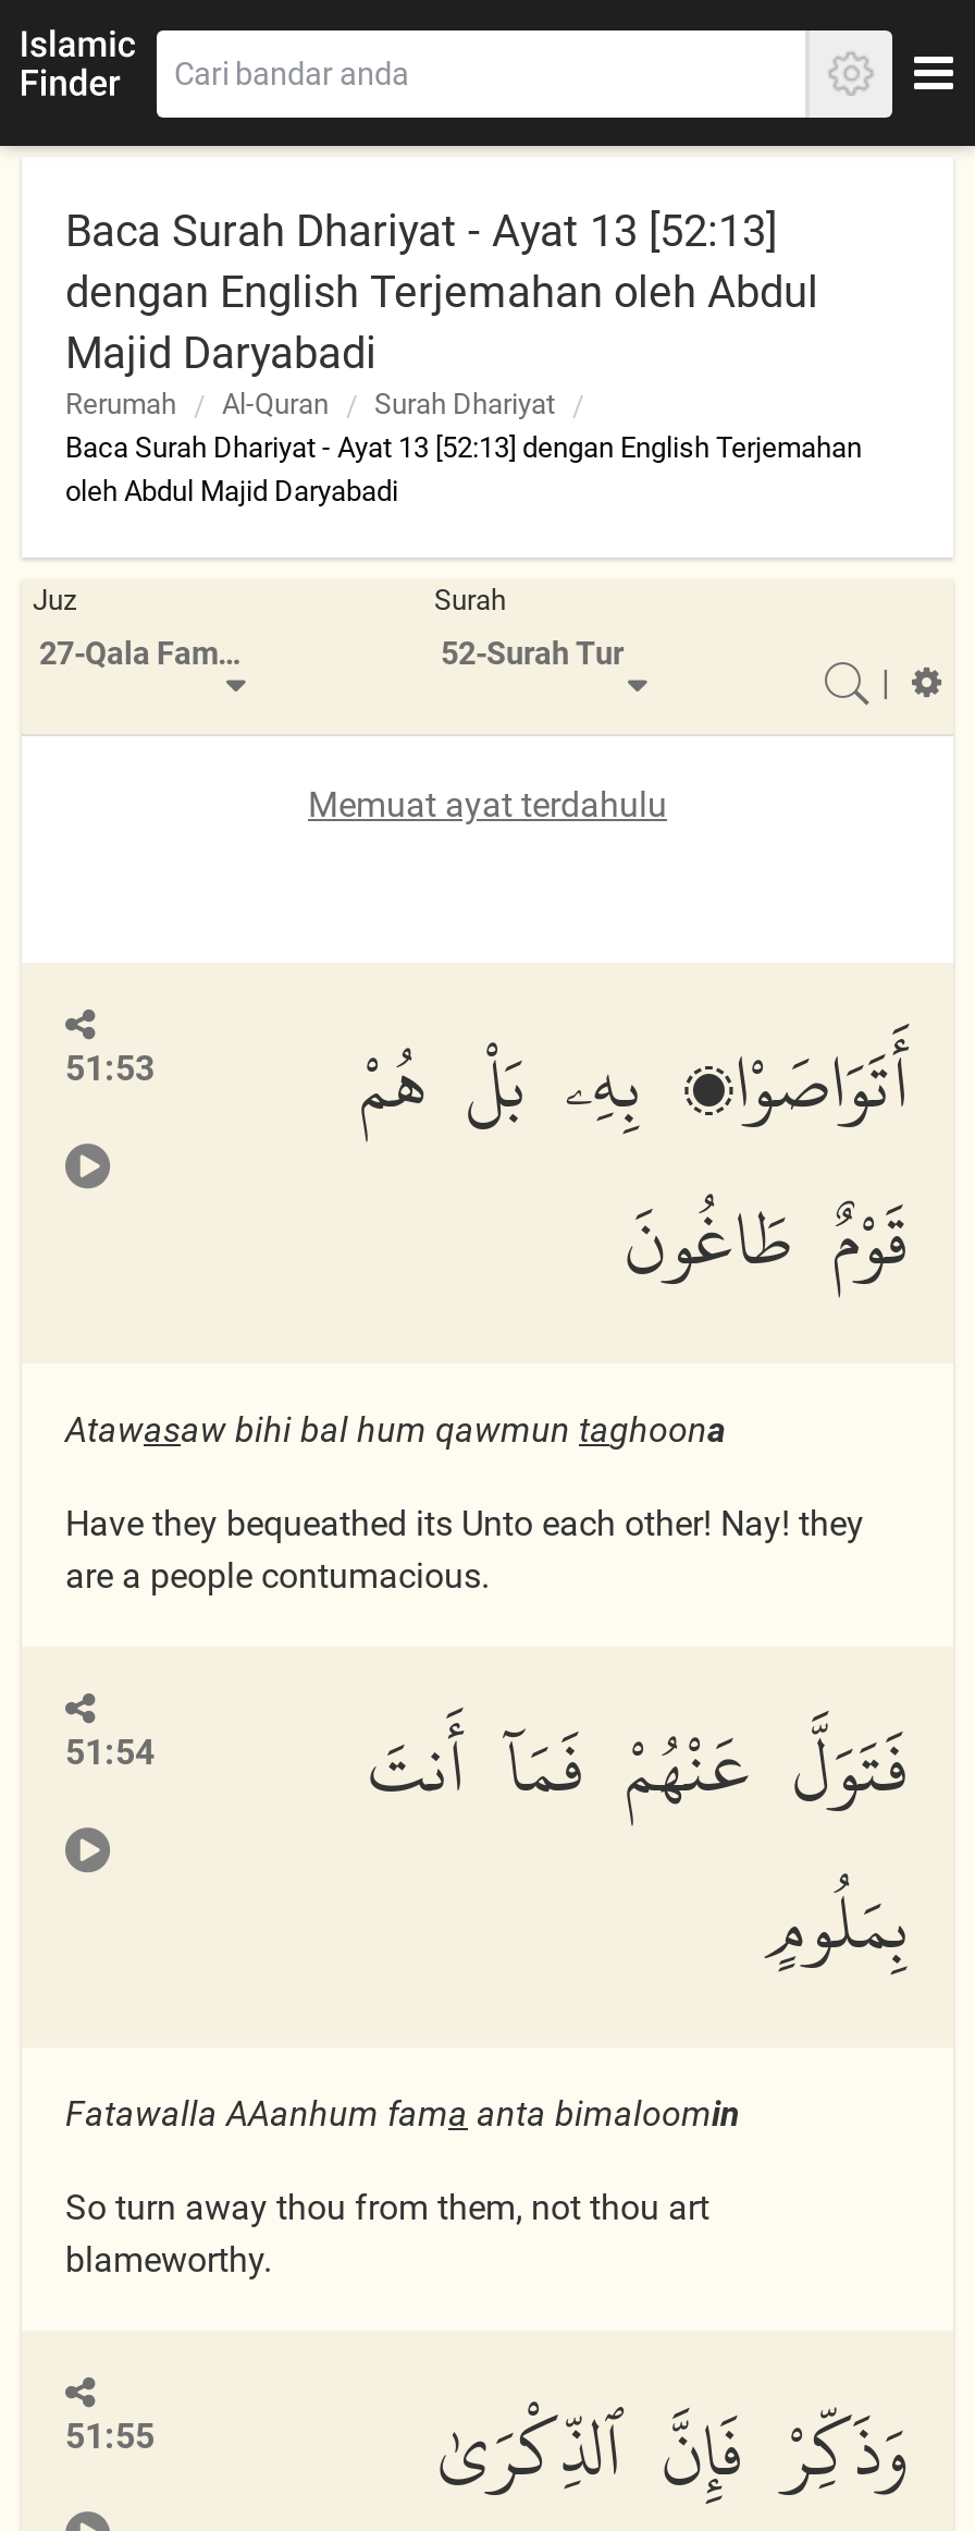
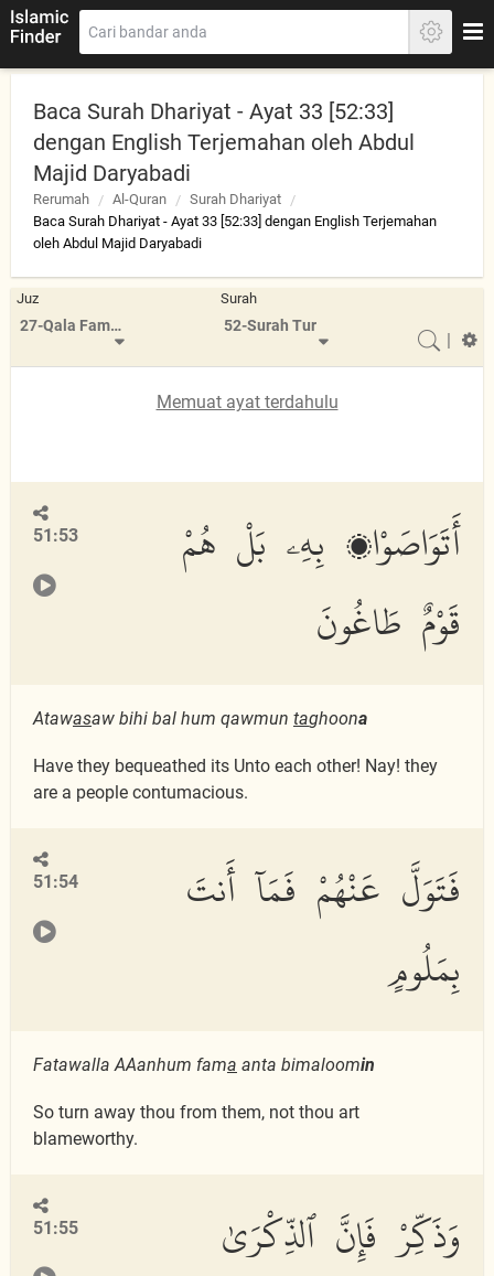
- Baca Surah Dhariyat - Ayat 13 [52:13]
+ Baca Surah Dhariyat - Ayat 33 [52:33]

- Baca Surah Dhariyat - Ayat 13 [52:13] dengan English Terjemahan
+ Baca Surah Dhariyat - Ayat 33 [52:33] dengan English Terjemahan
